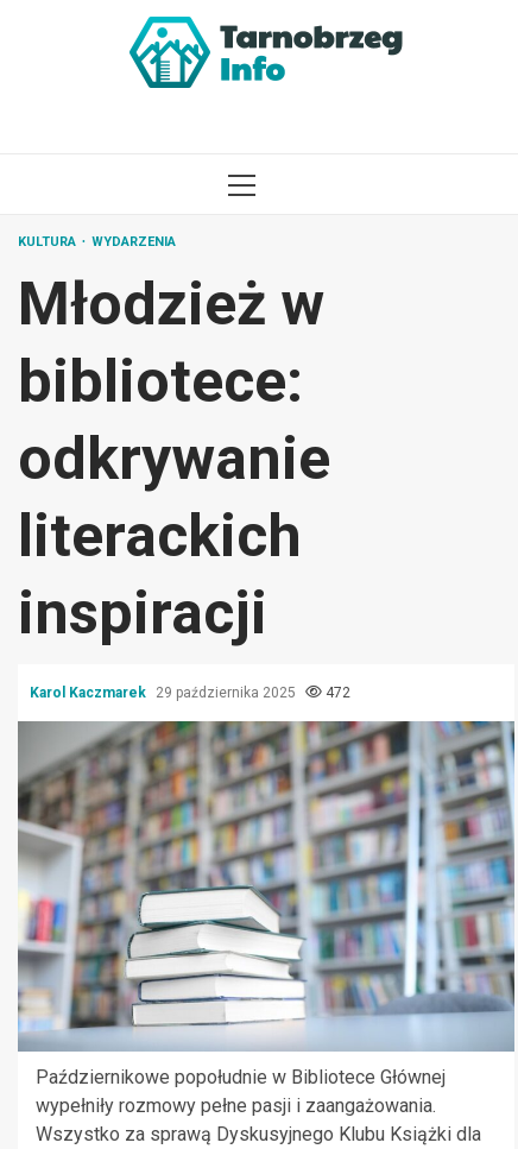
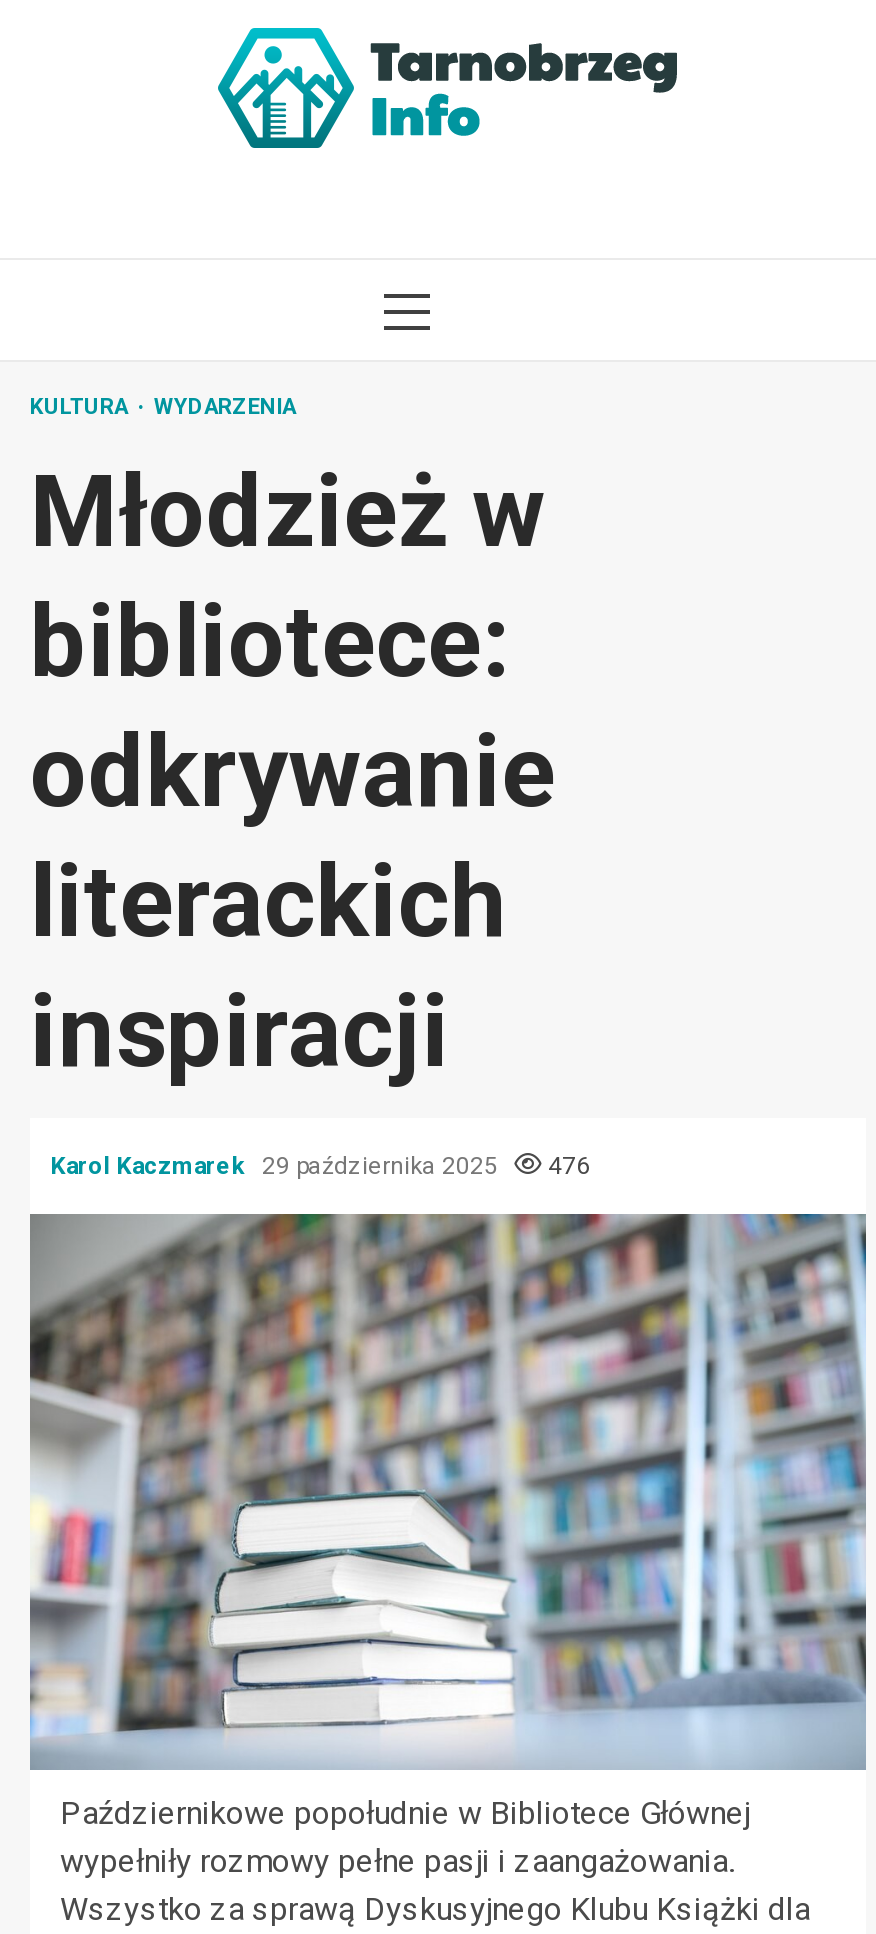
- Karol Kaczmarek 29 października 2025 472
+ Karol Kaczmarek 29 października 2025 476
